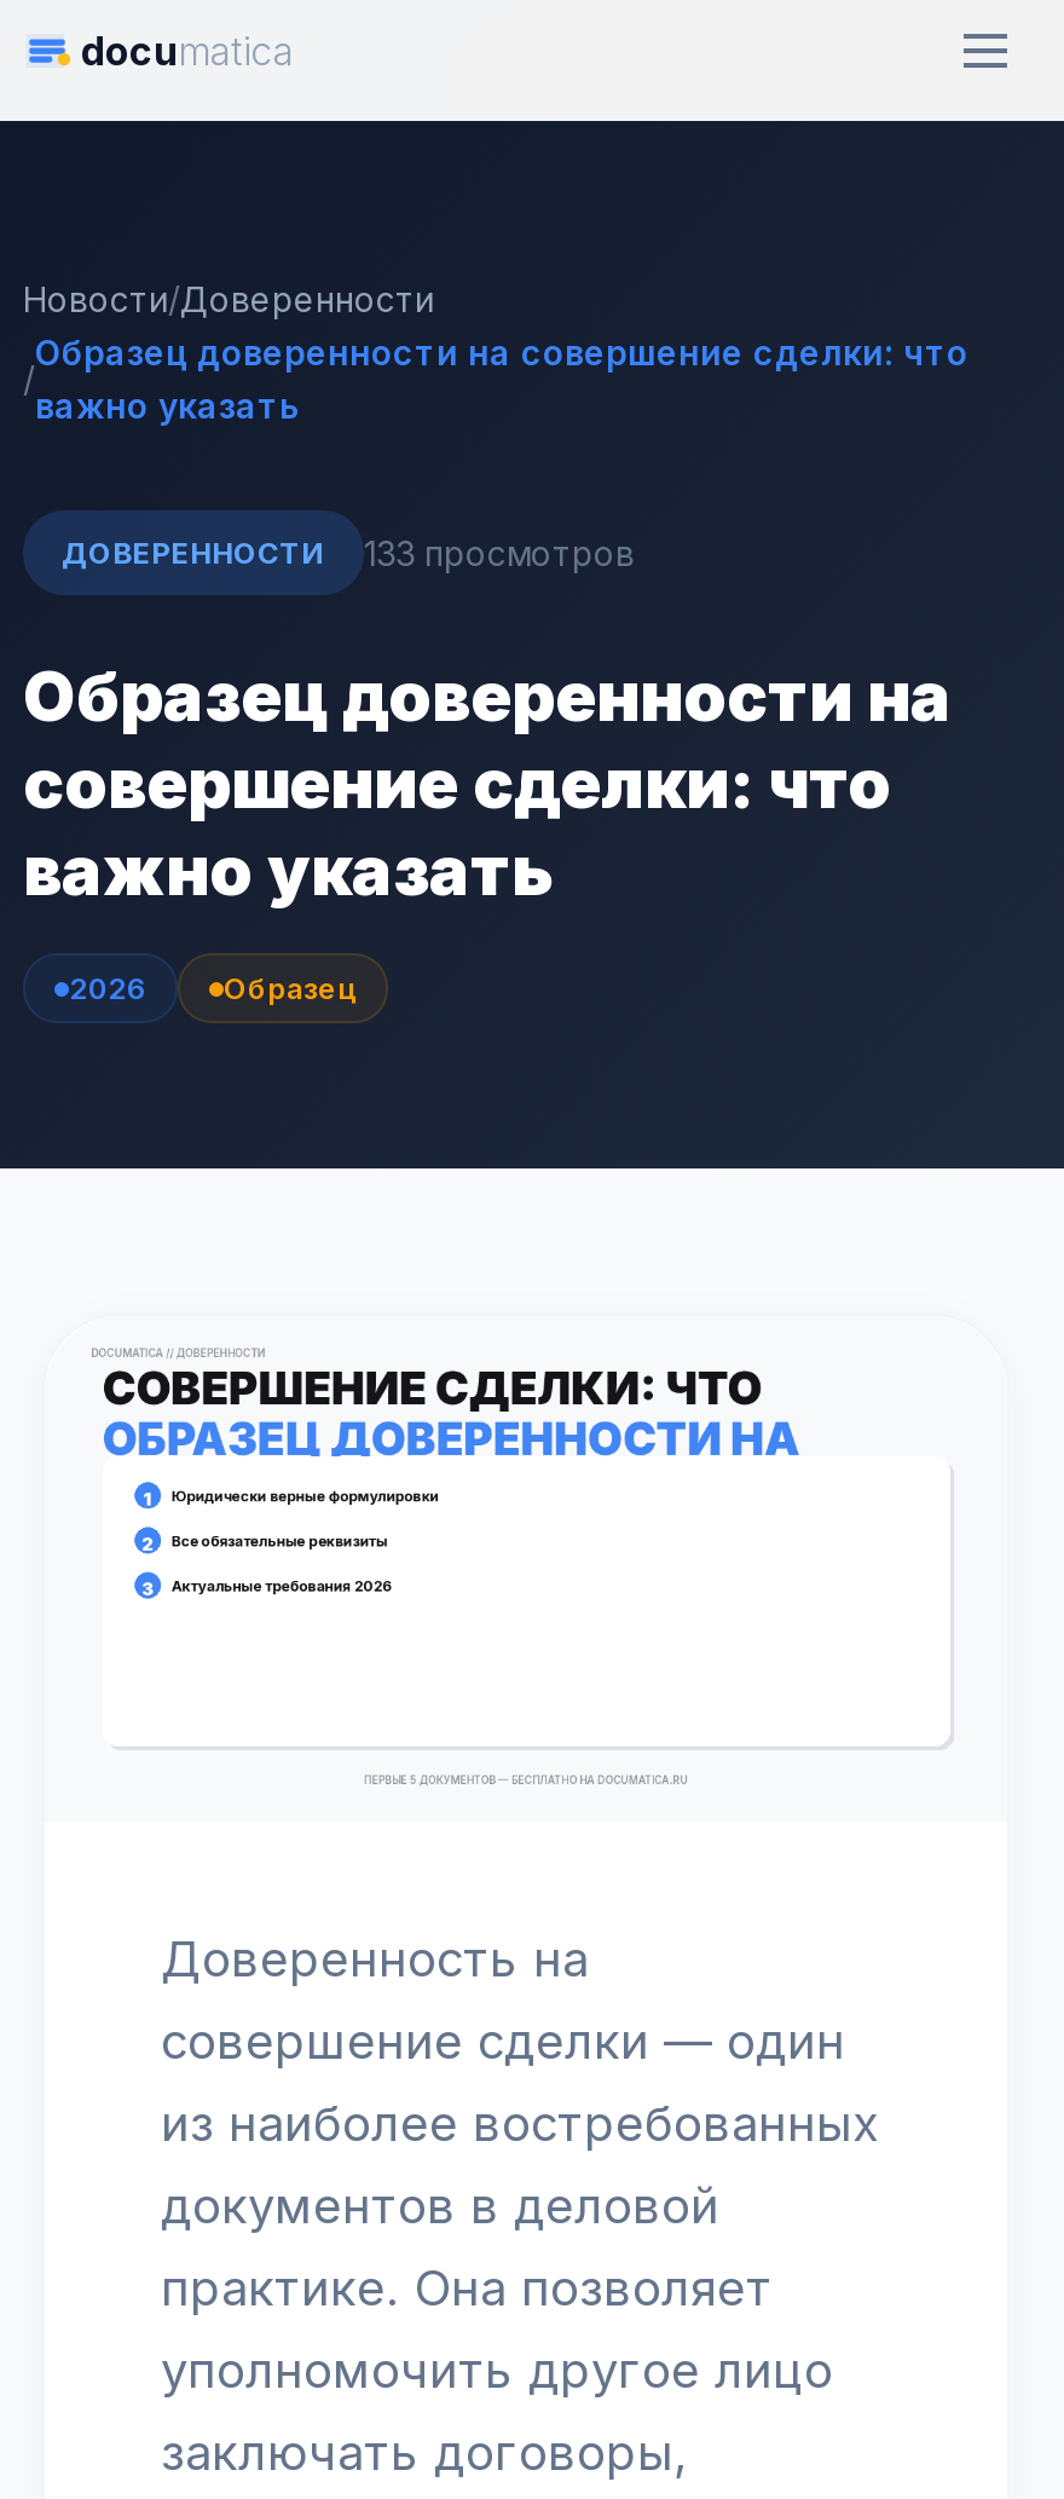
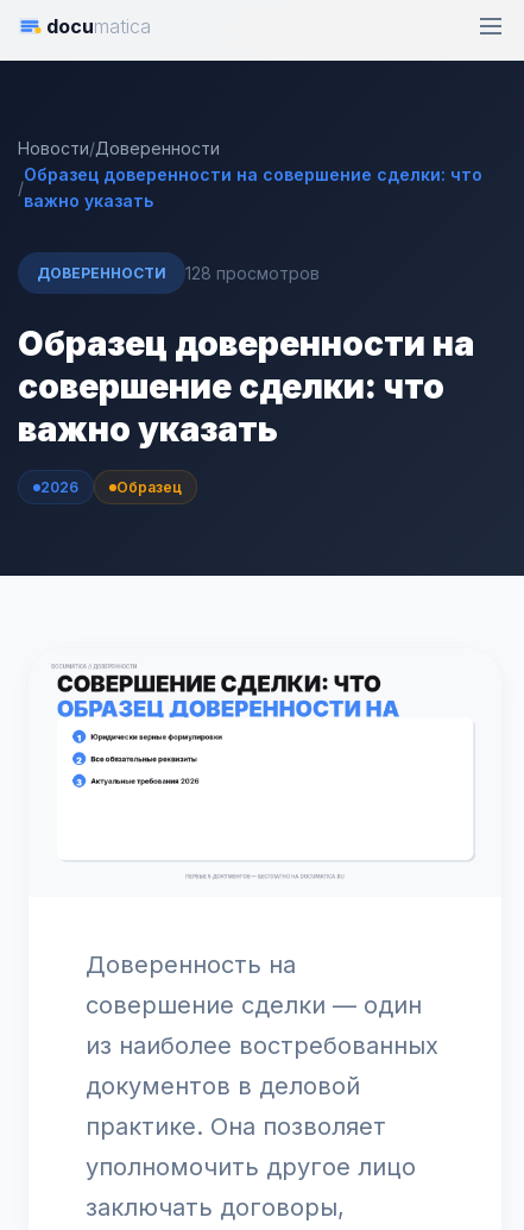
- ДОВЕРЕННОСТИ 133 просмотров
+ ДОВЕРЕННОСТИ 128 просмотров
